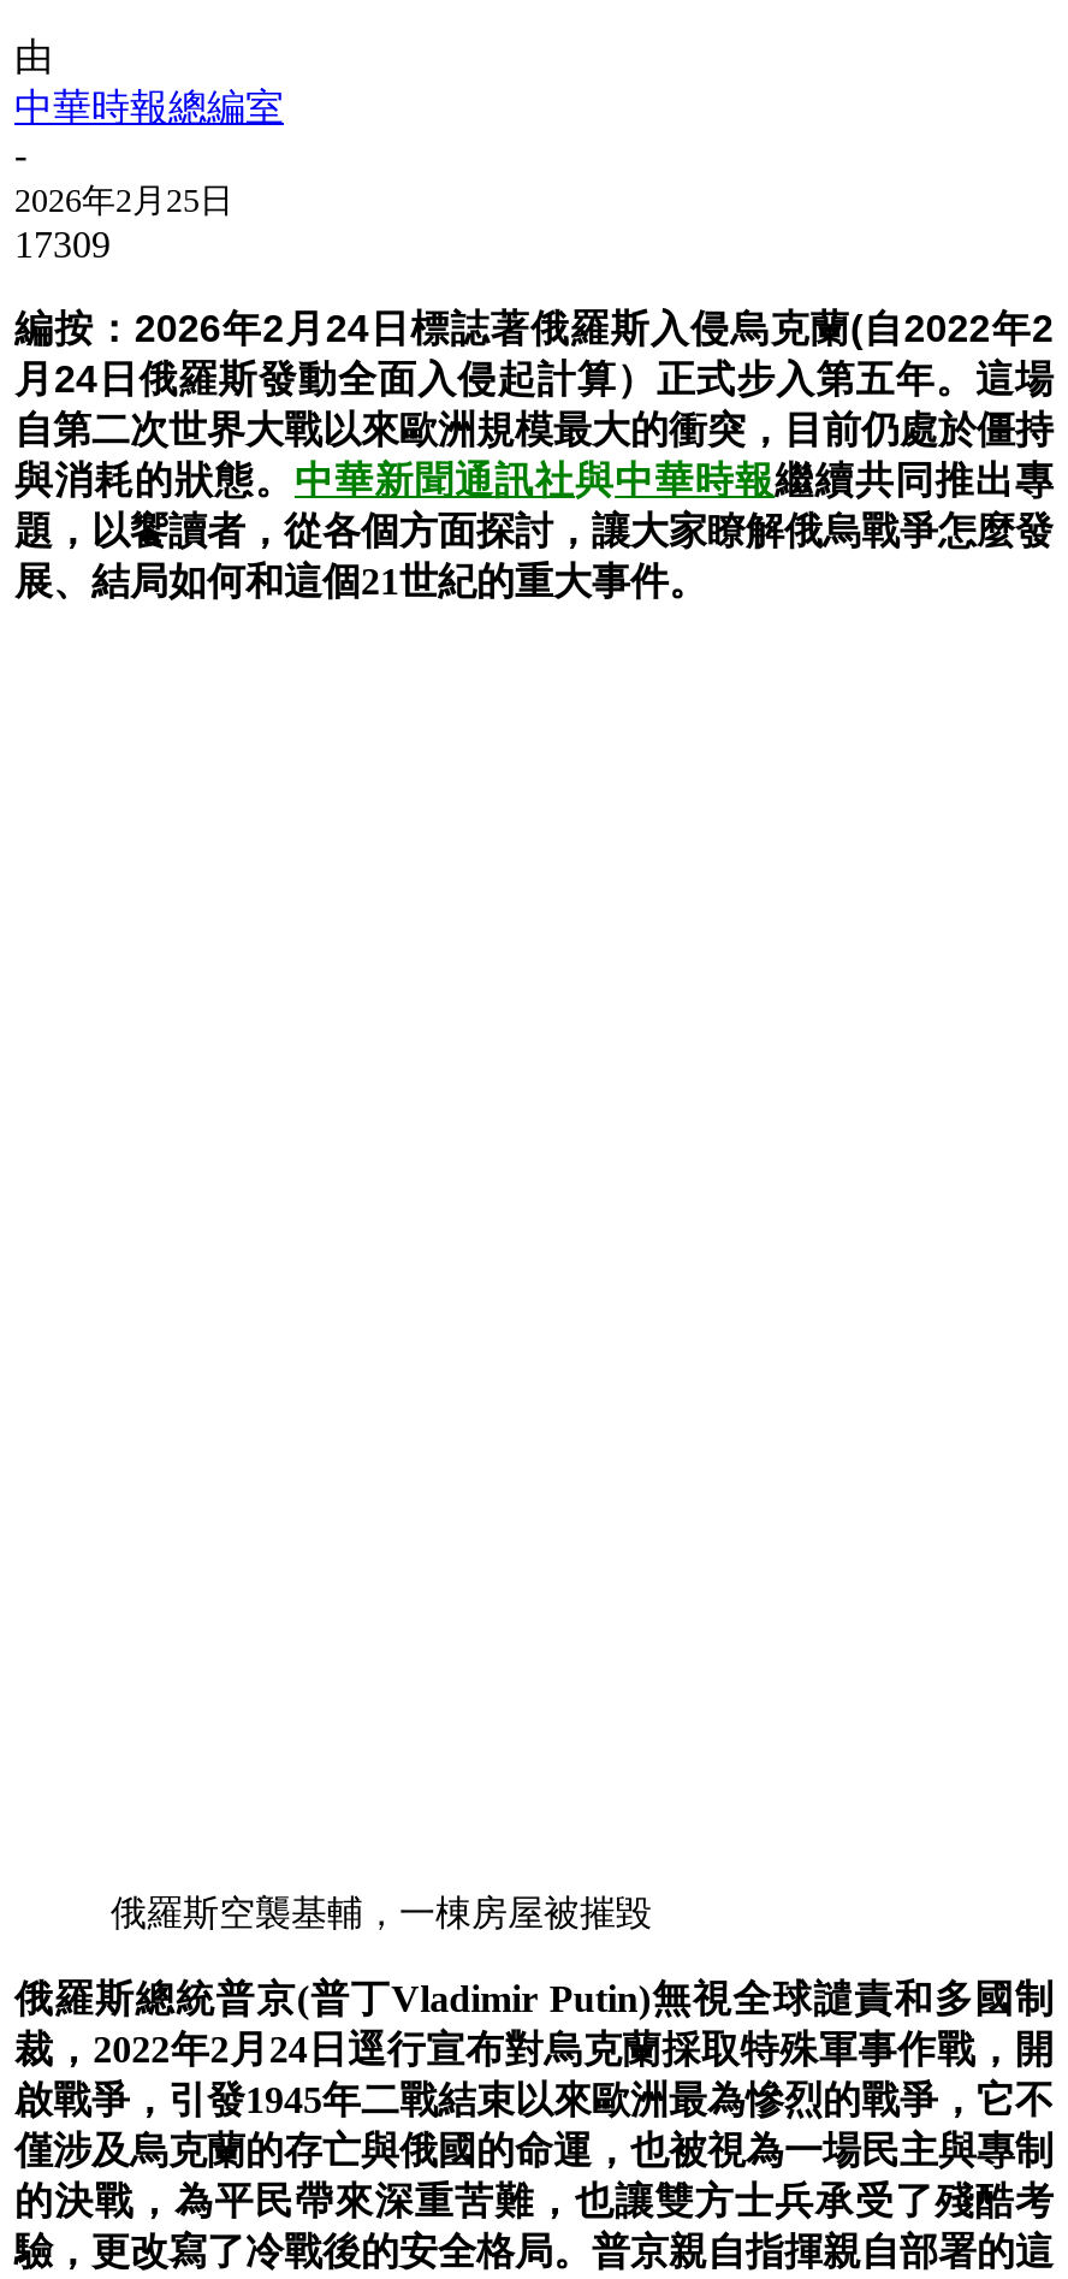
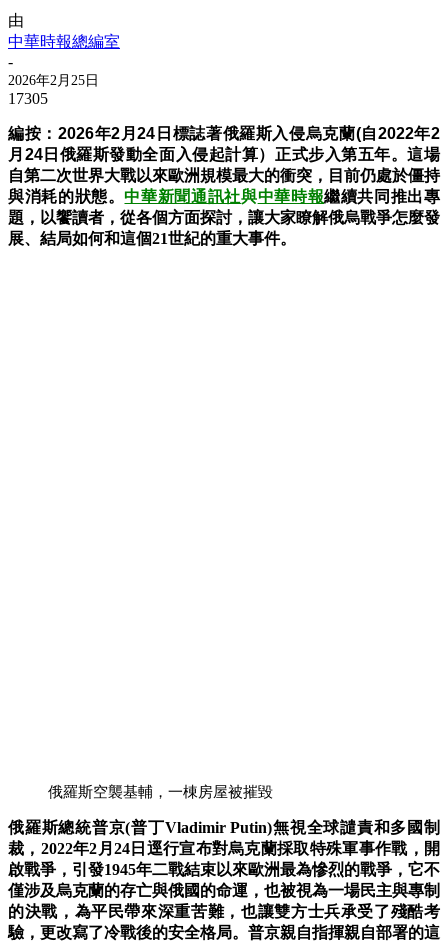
- 17309
+ 17305
